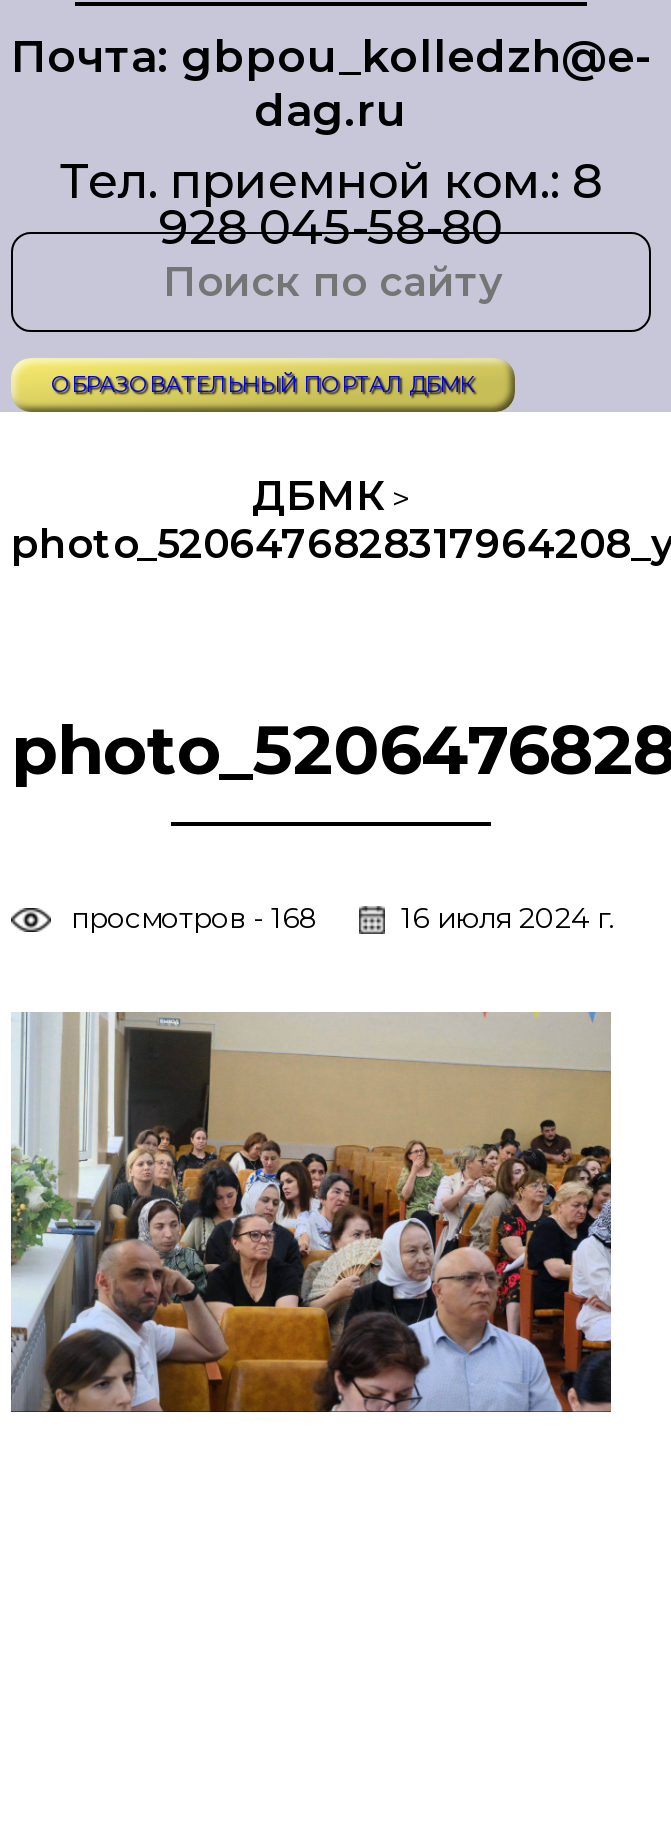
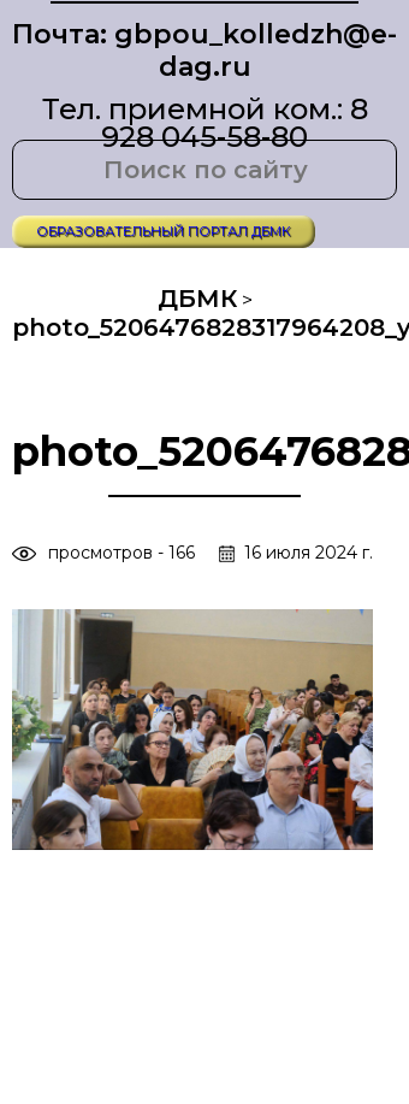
- просмотров - 168
+ просмотров - 166
